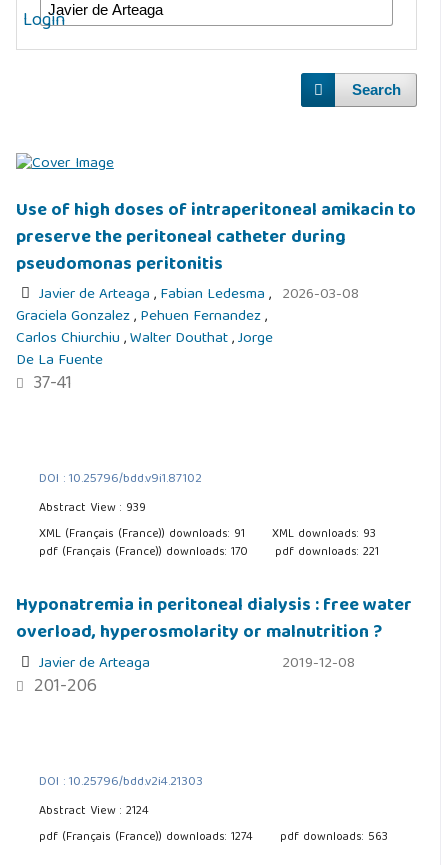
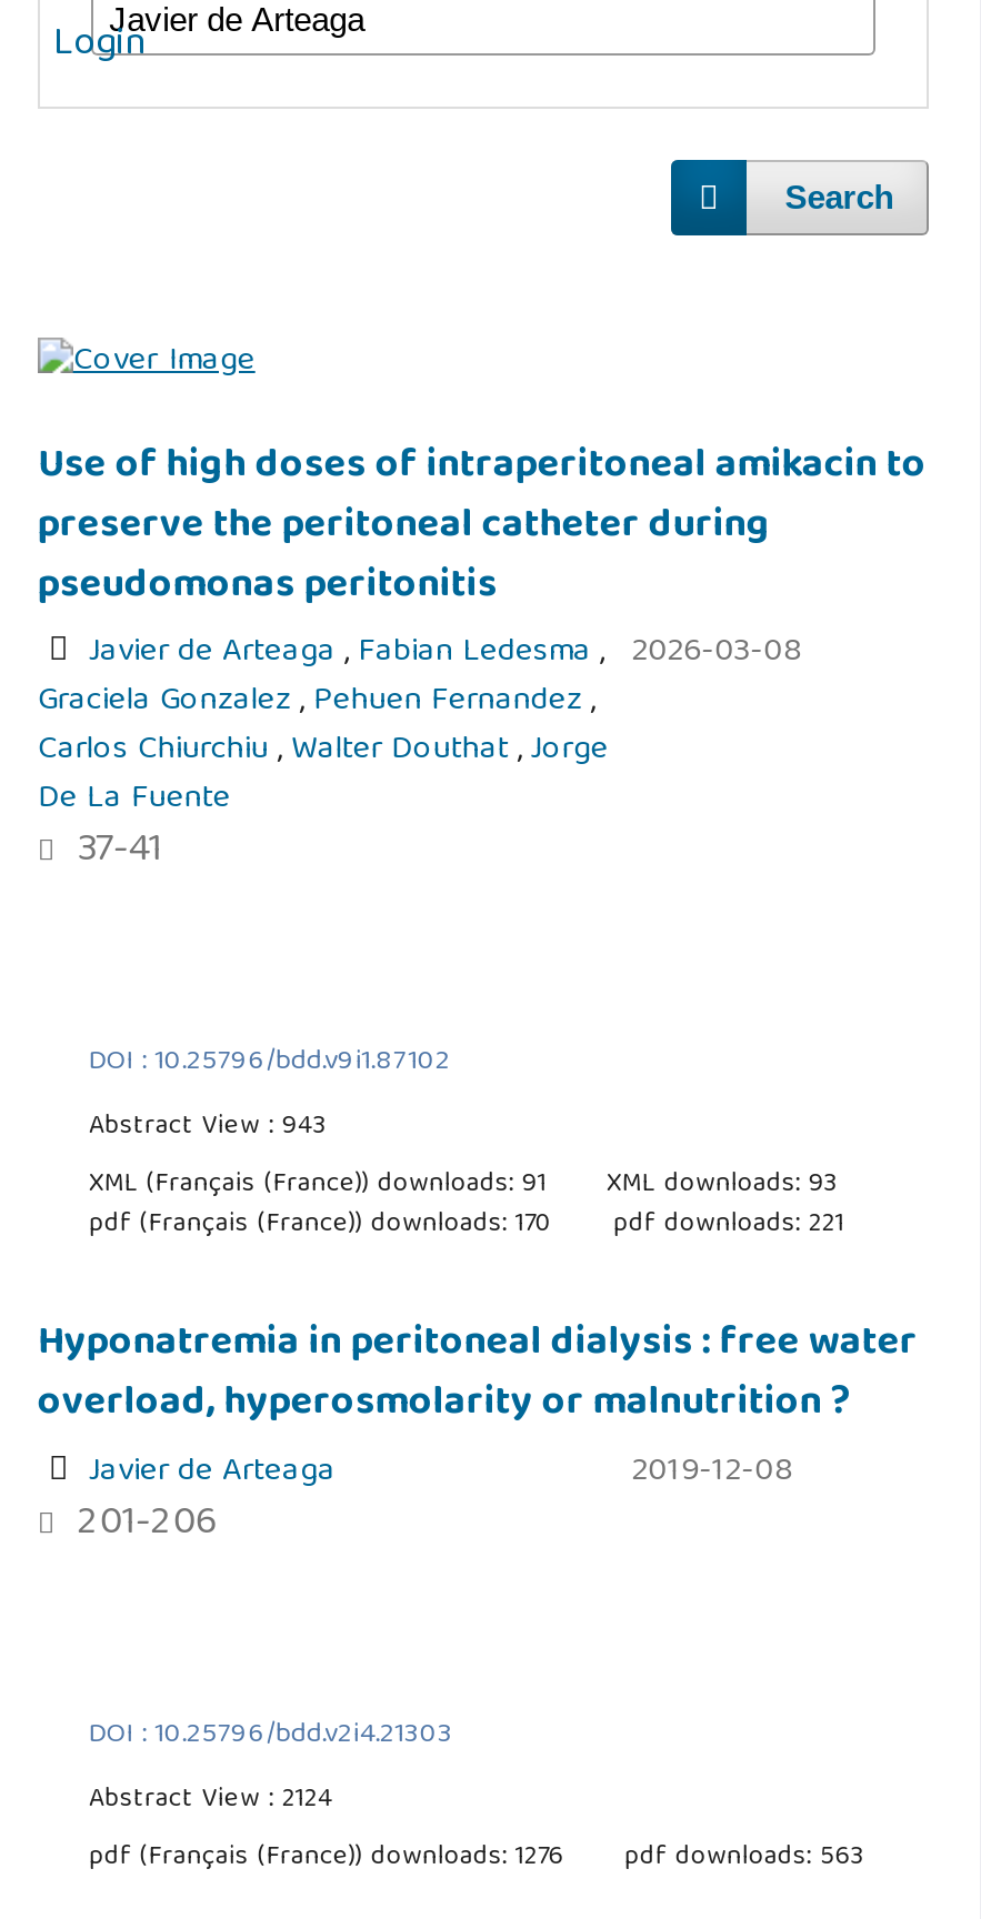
- Abstract View : 939
+ Abstract View : 943

- pdf (Français (France)) downloads: 1274
+ pdf (Français (France)) downloads: 1276
